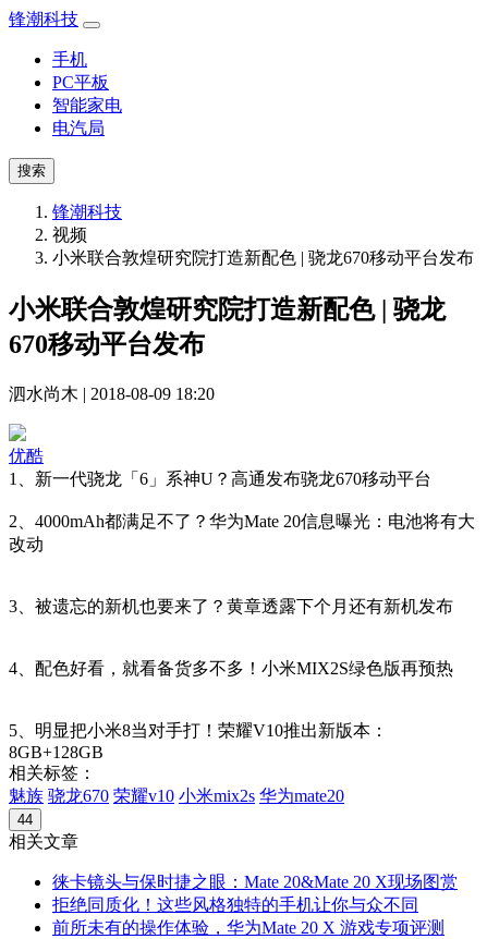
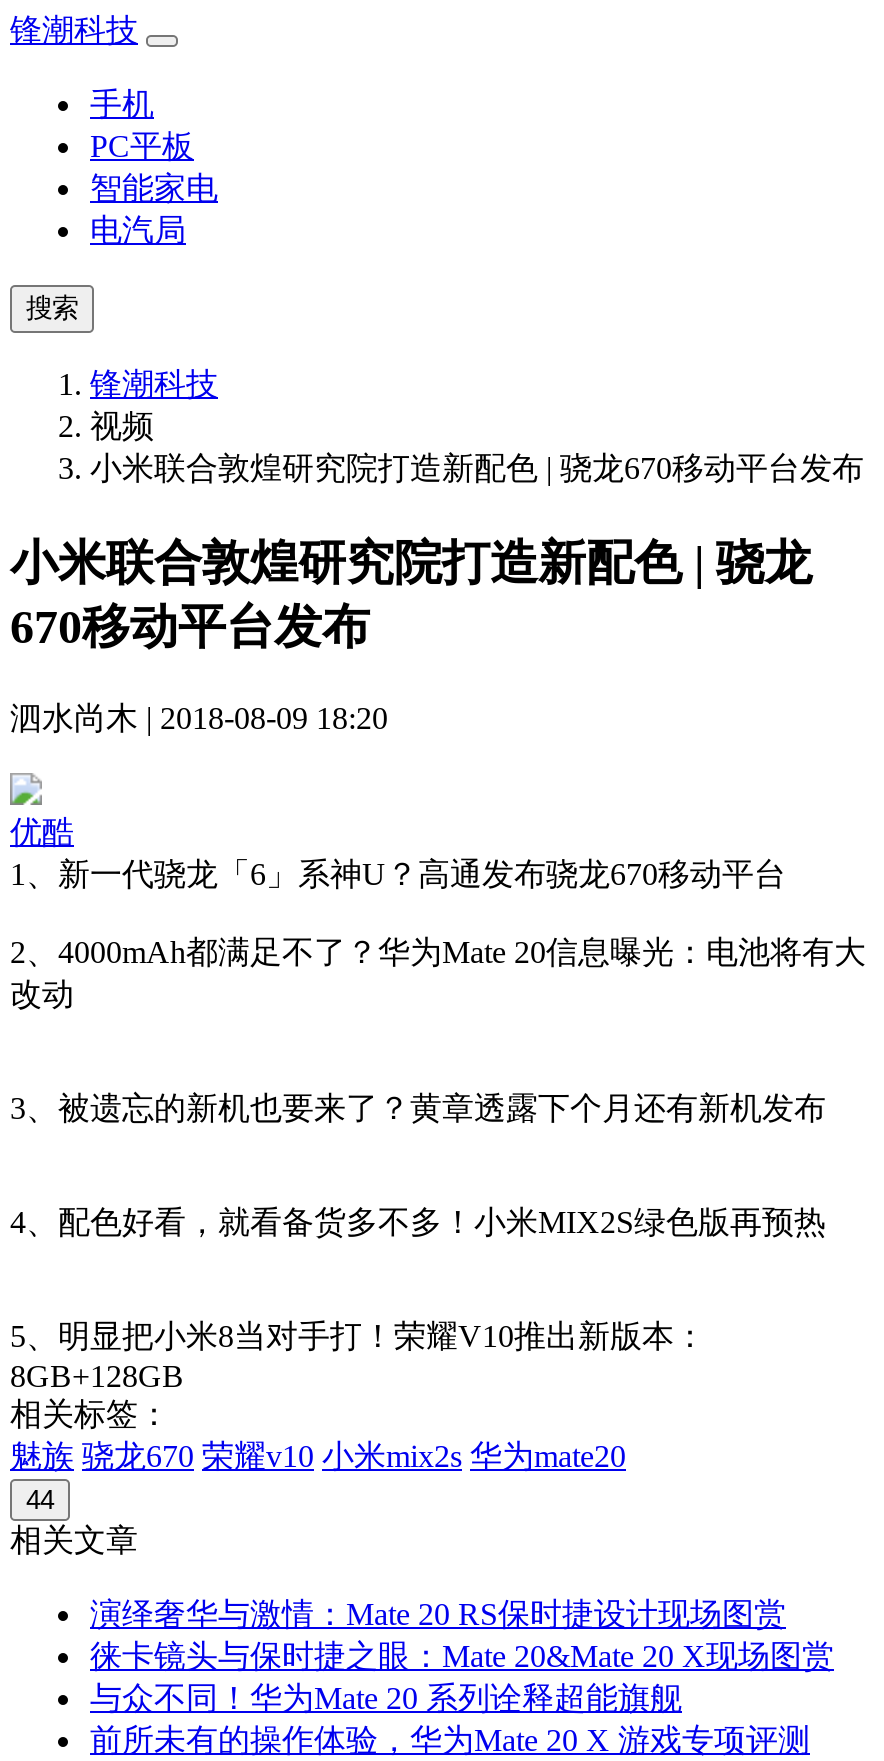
+ 演绎奢华与激情：Mate 20 RS保时捷设计现场图赏

- 拒绝同质化！这些风格独特的手机让你与众不同
+ 与众不同！华为Mate 20 系列诠释超能旗舰
